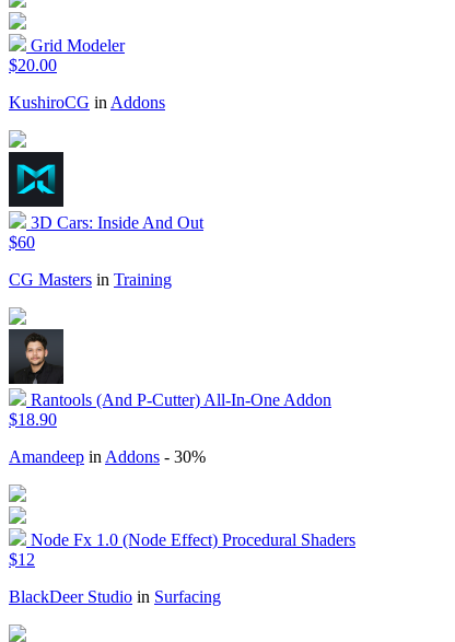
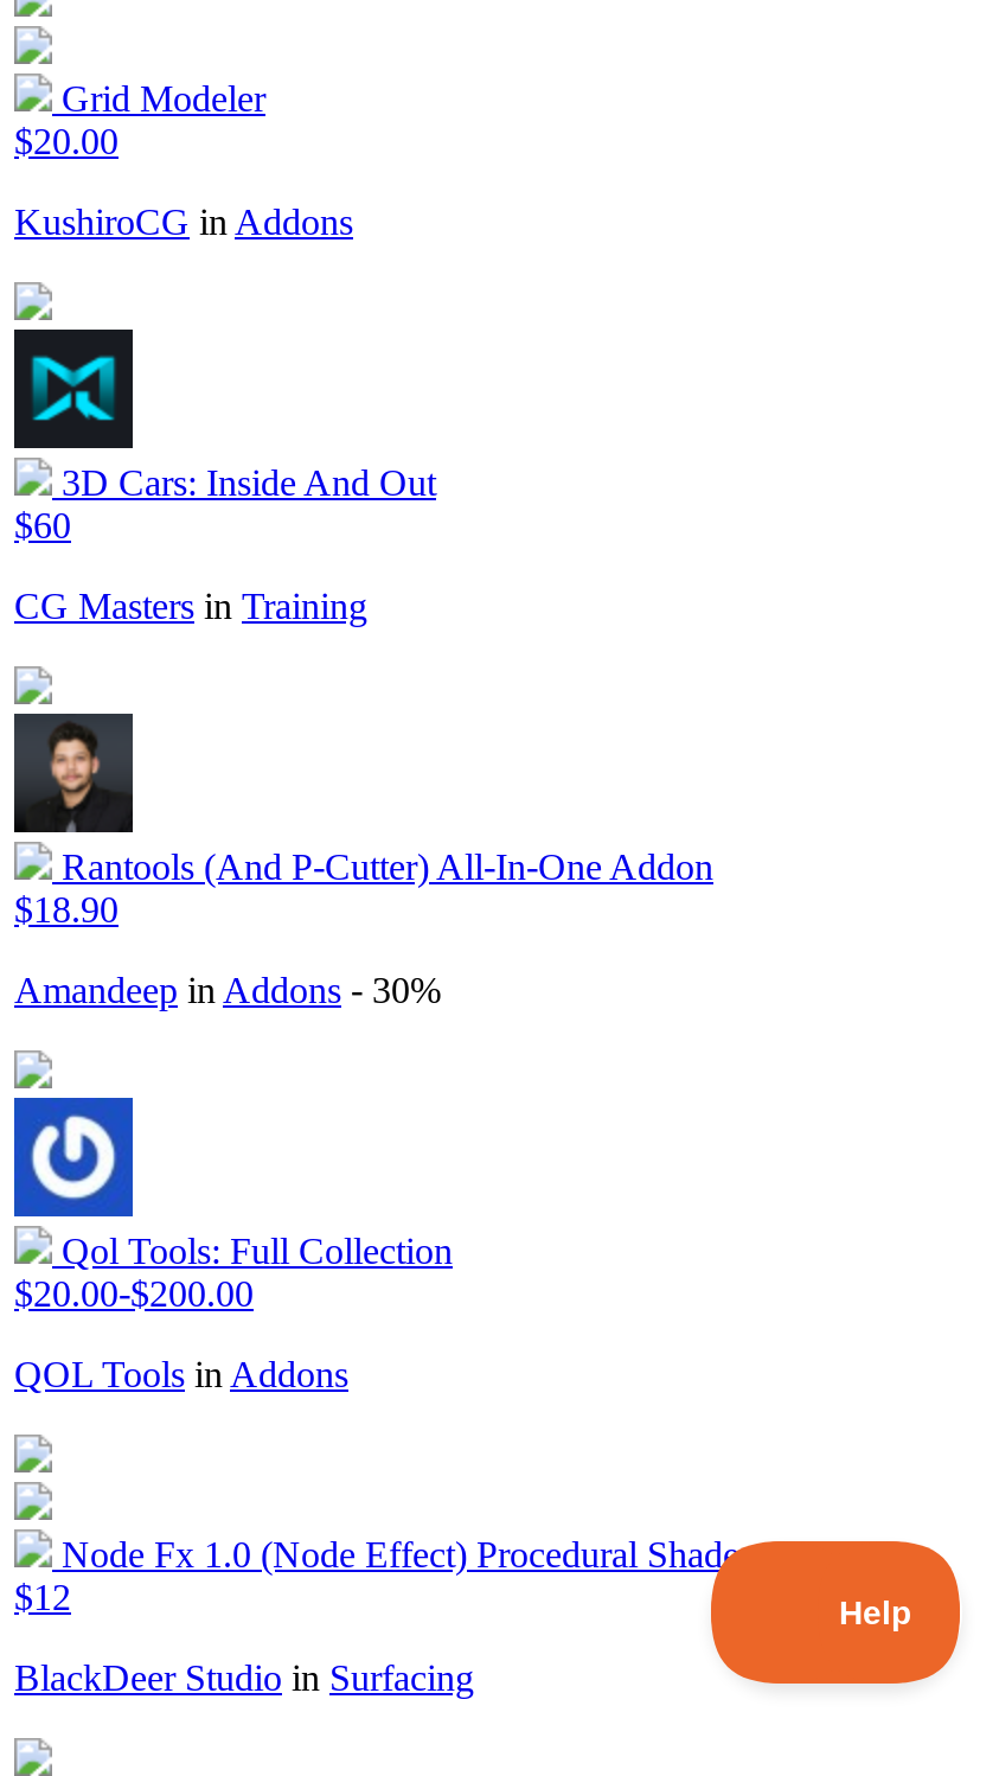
+ [image]
+ Qol Tools: Full Collection
+ $20.00-$200.00
+ QOL Tools in Addons

+ [image]
